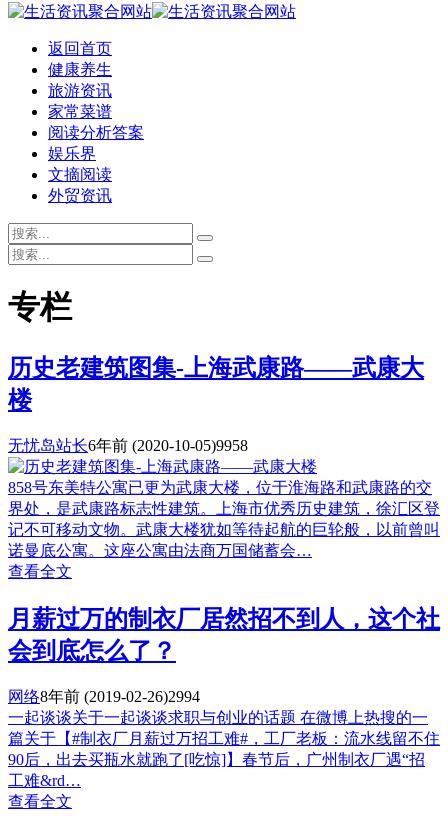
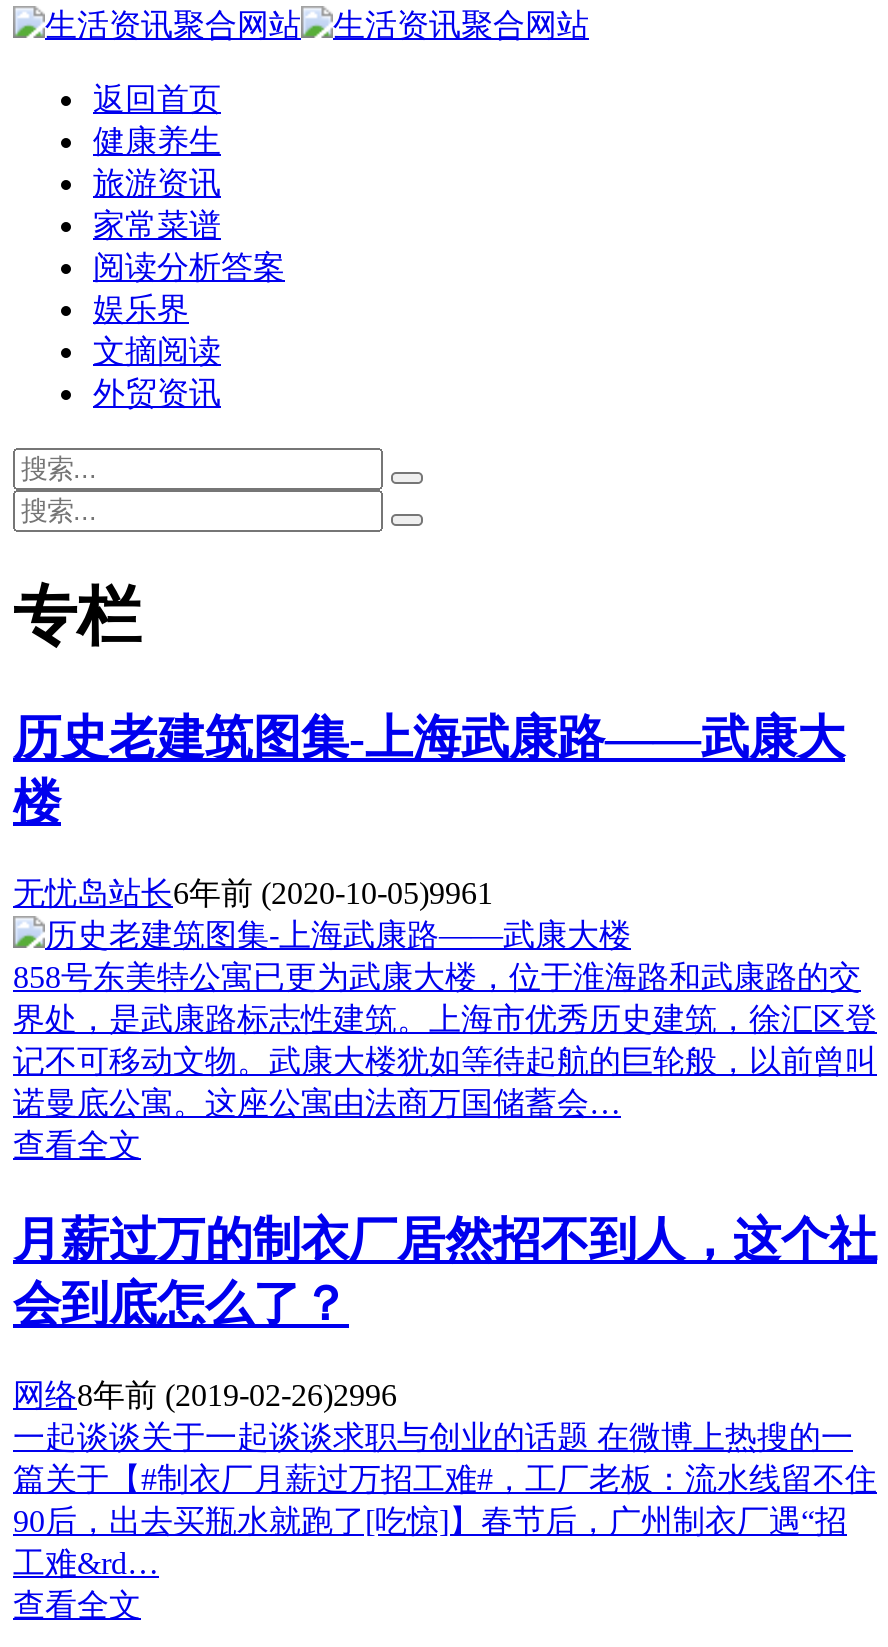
- 无忧岛站长6年前(2020-10-05)9958
+ 无忧岛站长6年前(2020-10-05)9961

- 网络8年前(2019-02-26)2994
+ 网络8年前(2019-02-26)2996
